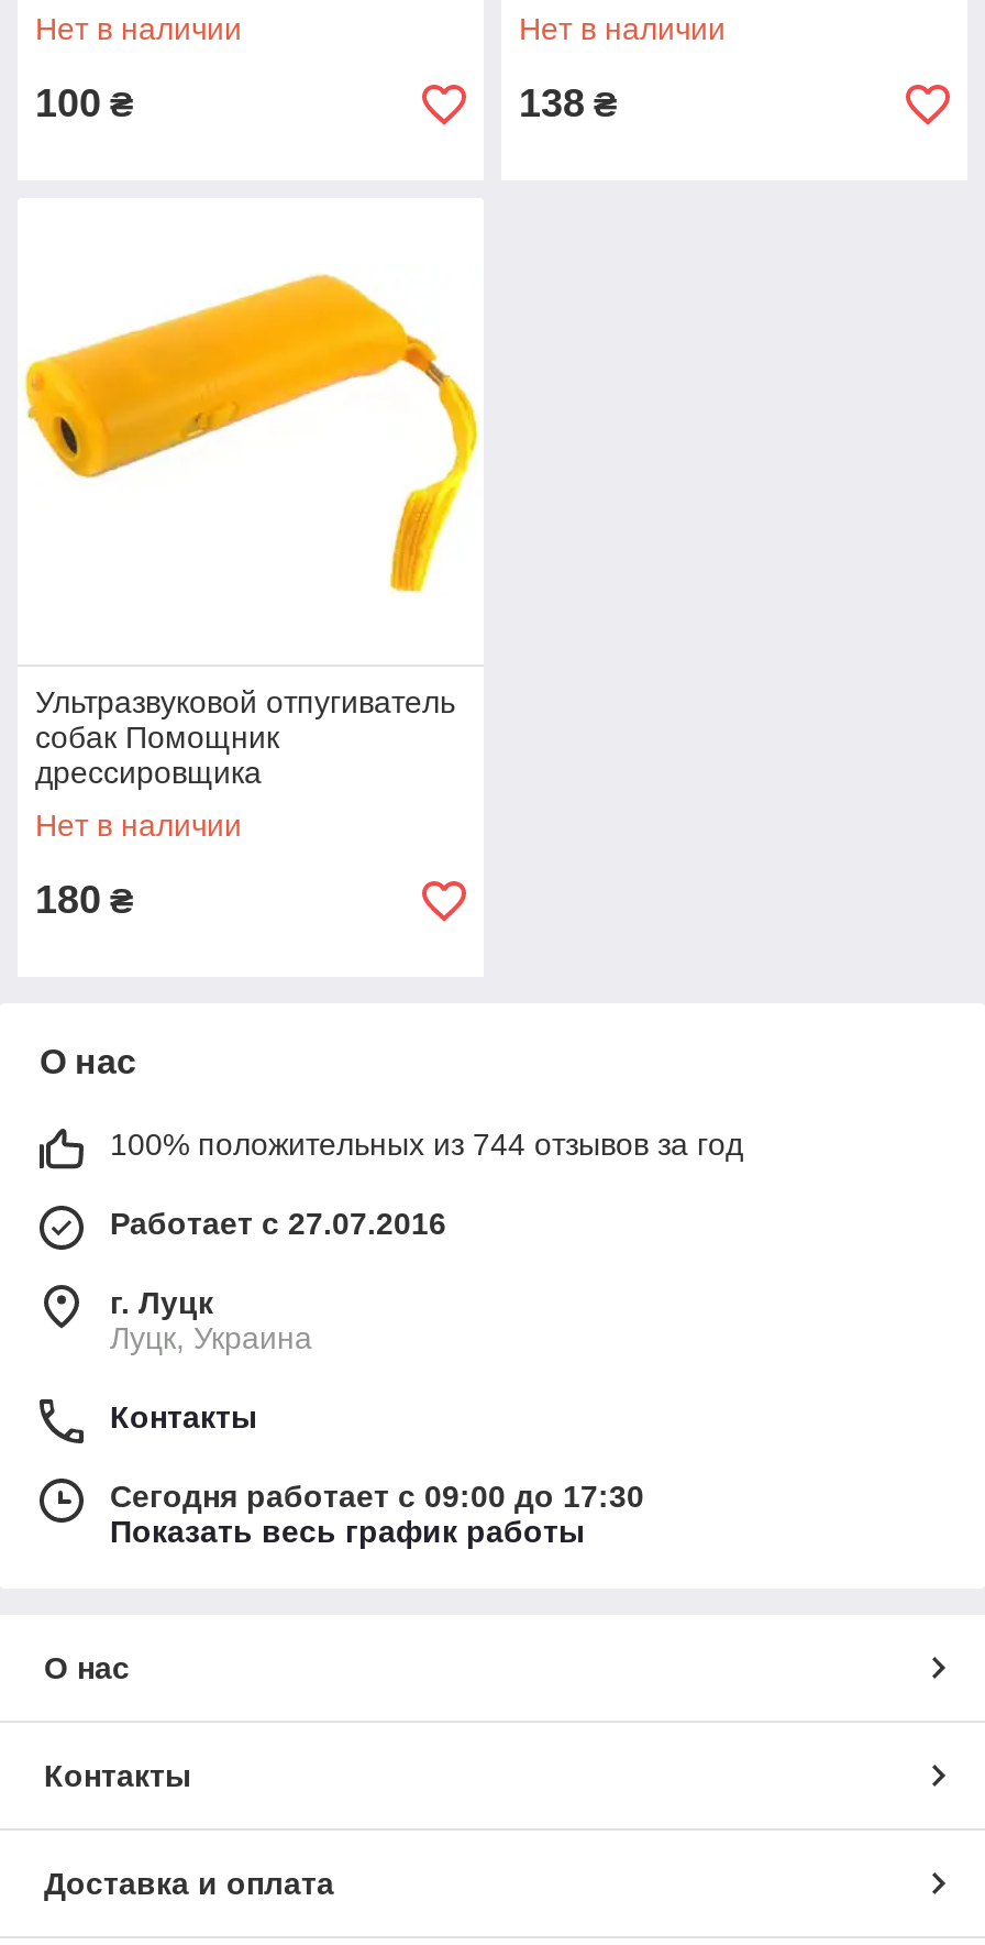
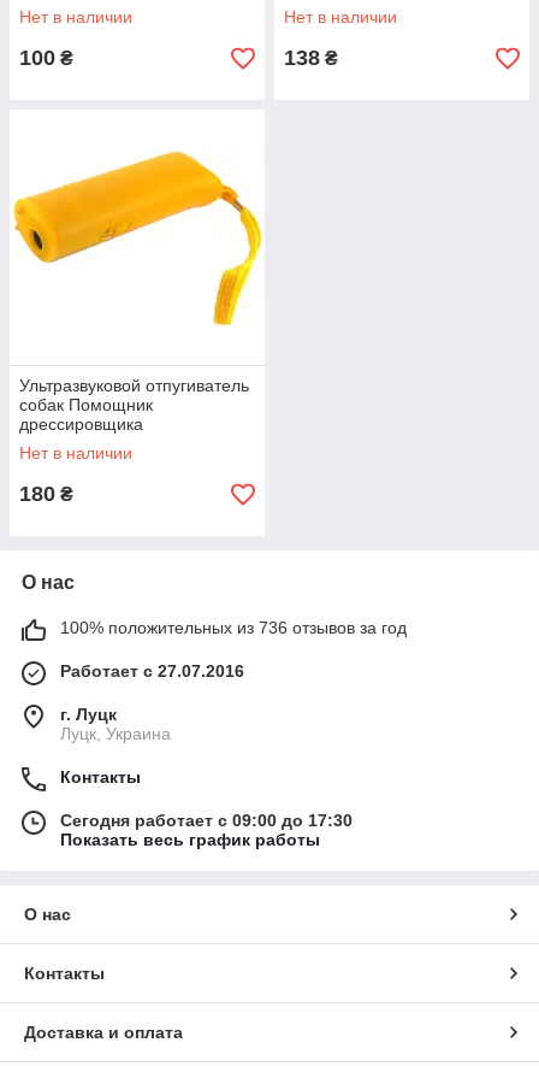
- 100% положительных из 744 отзывов за год
+ 100% положительных из 736 отзывов за год
